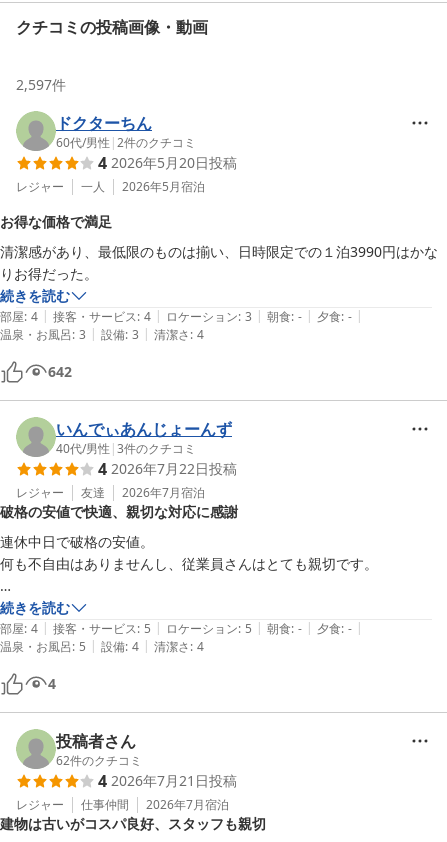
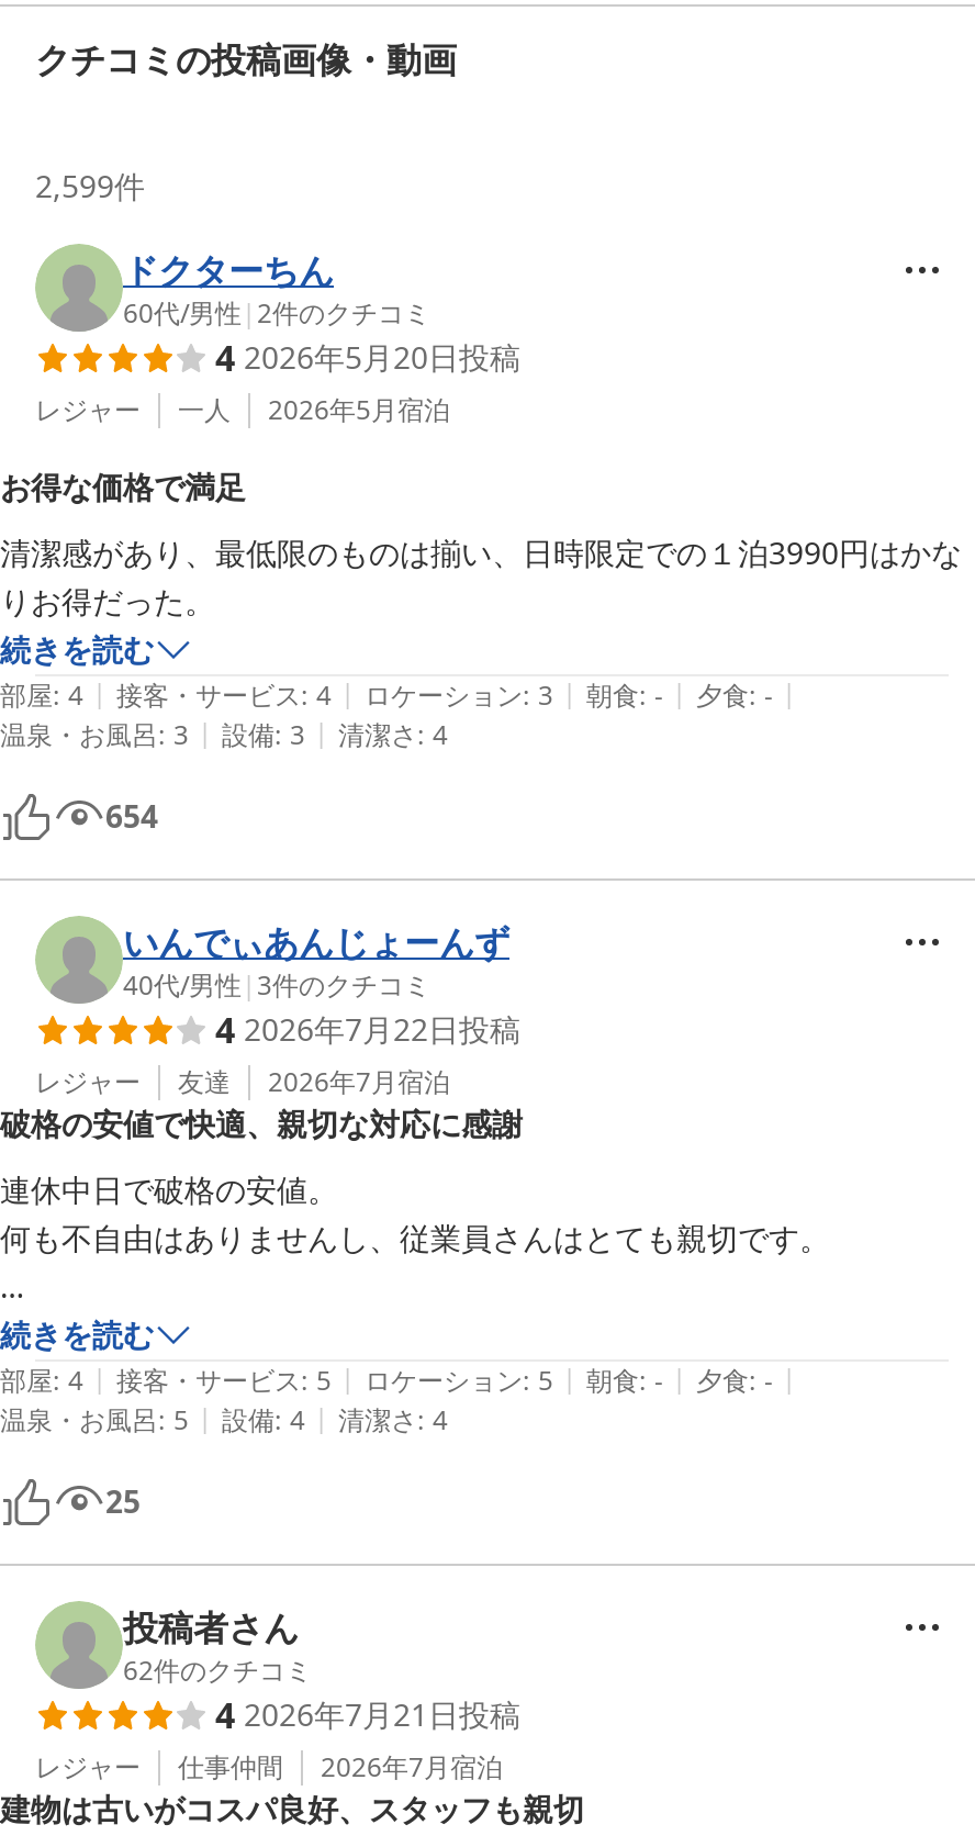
- 2,597件
+ 2,599件

- 642
+ 654

- 4
+ 25
